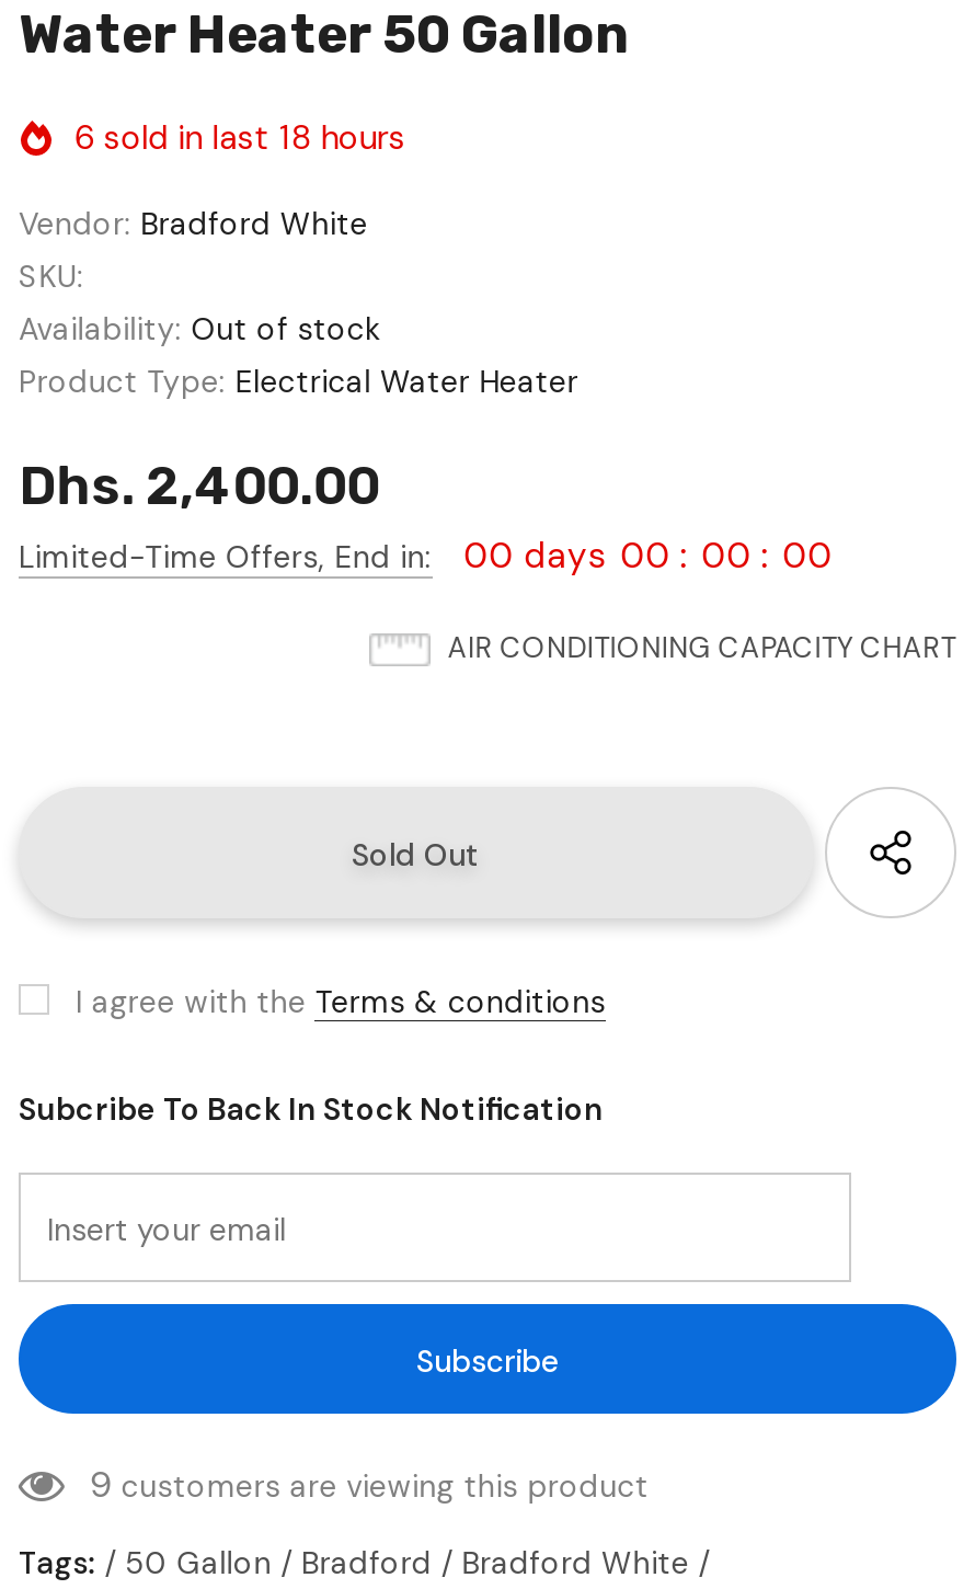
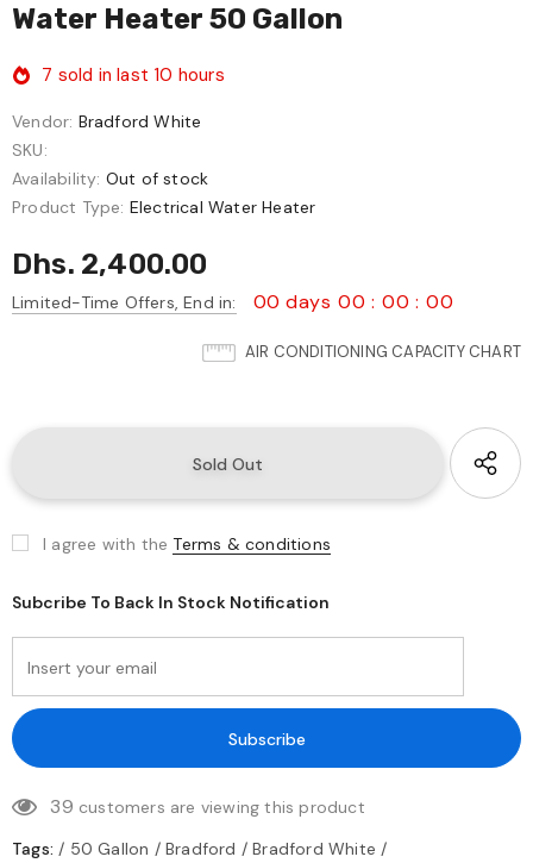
- 6 sold in last 18 hours
+ 7 sold in last 10 hours

- 9 customers are viewing this product
+ 39 customers are viewing this product
